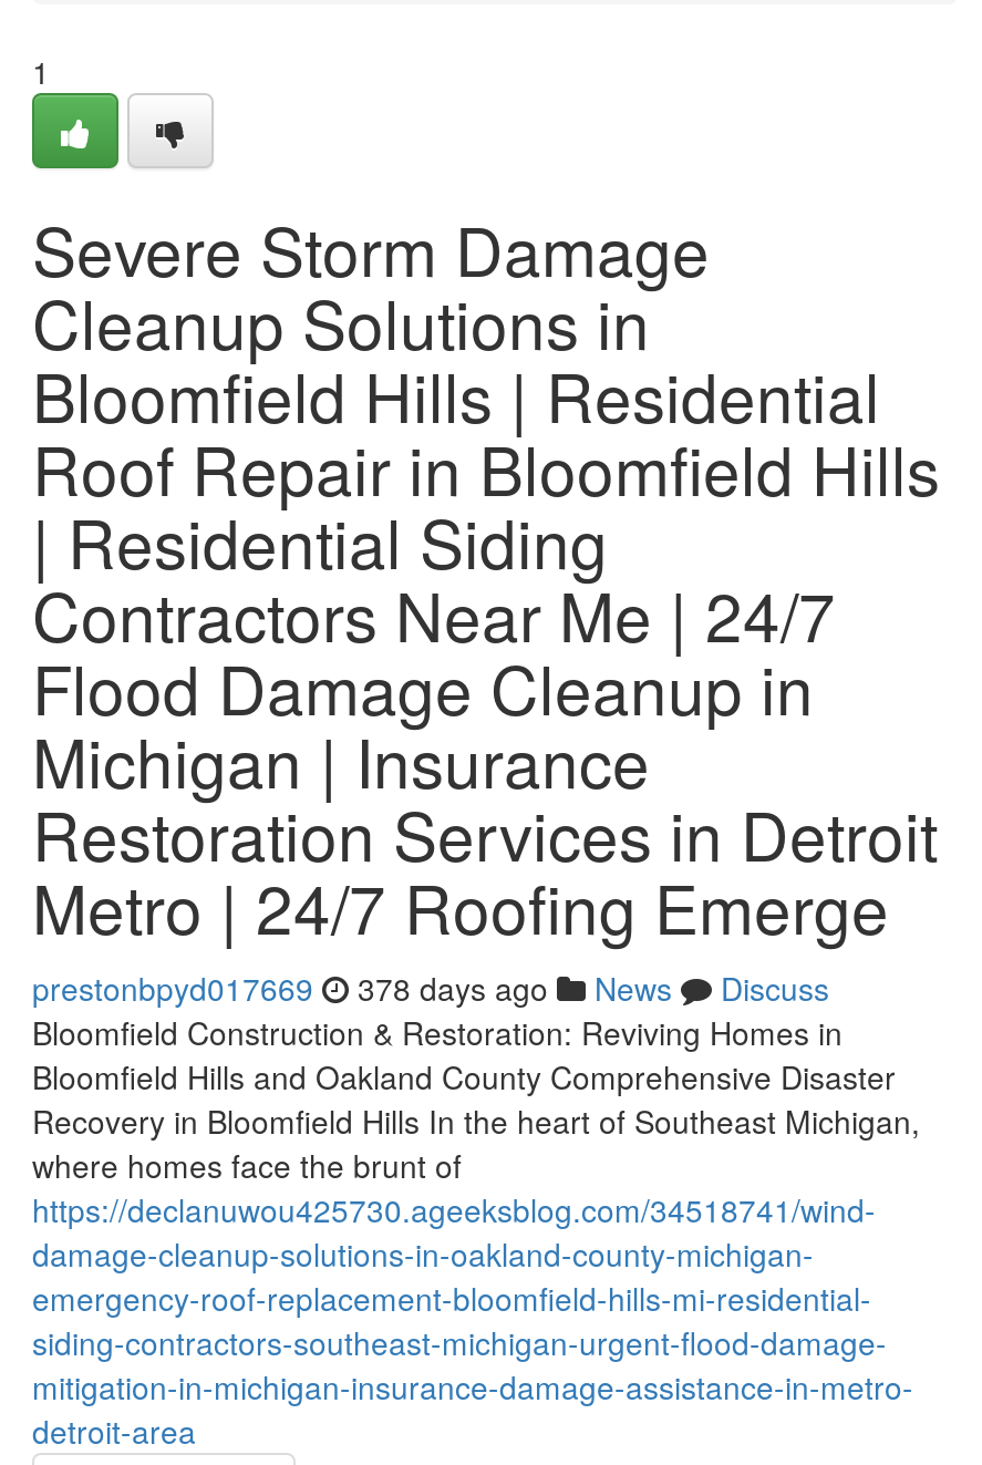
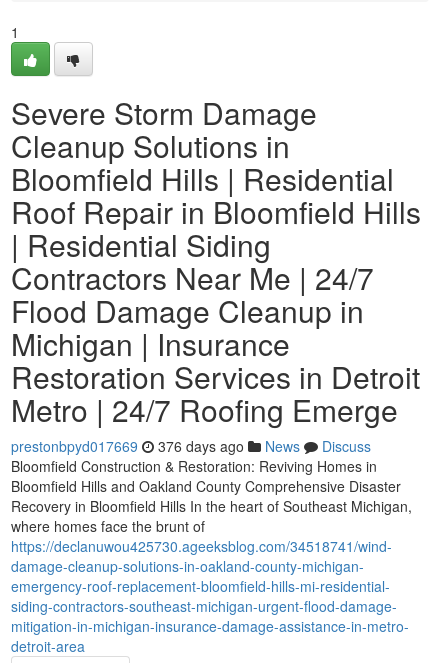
- prestonbpyd017669 378 days ago News Discuss
+ prestonbpyd017669 376 days ago News Discuss
